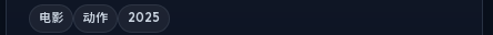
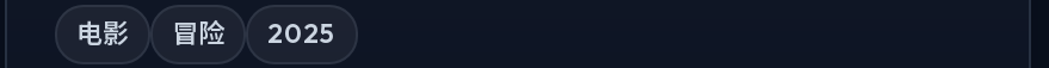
- 动作
+ 冒险
